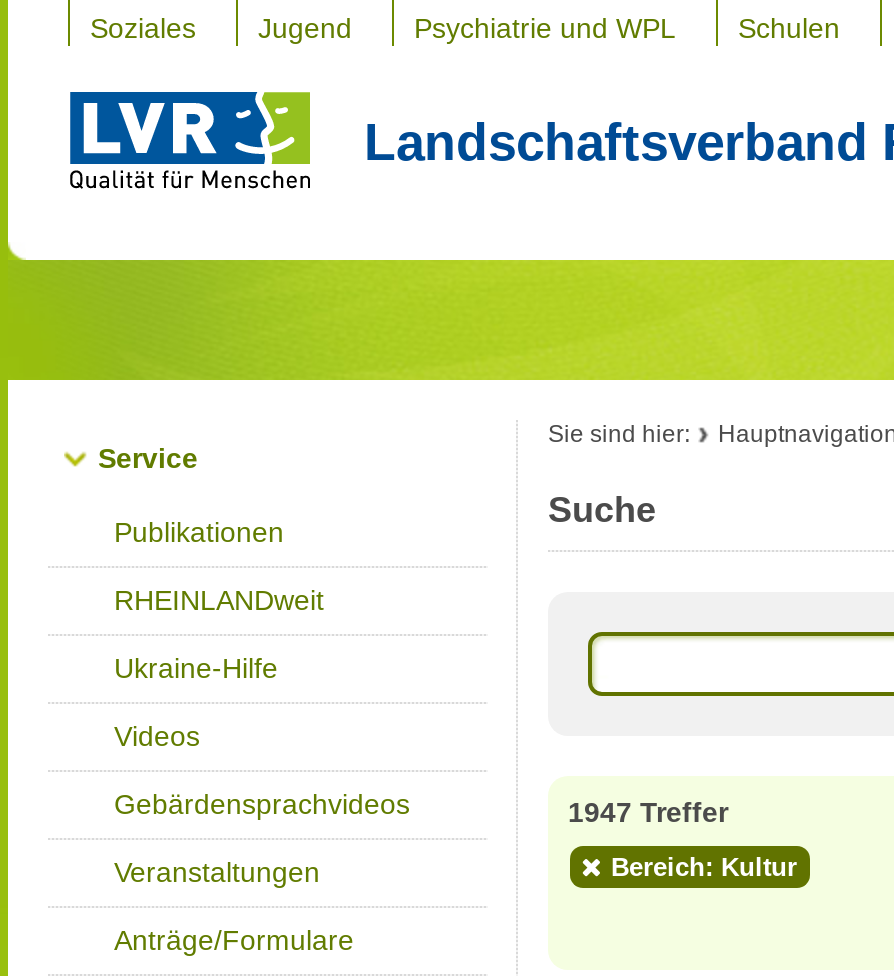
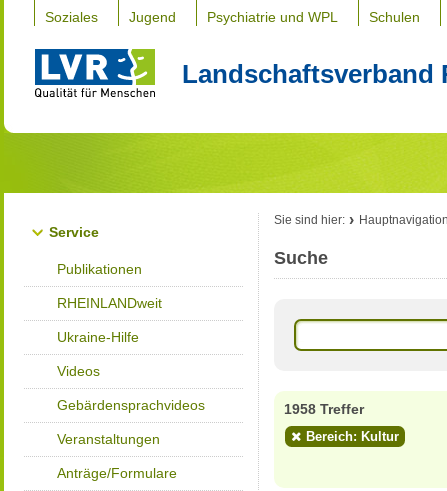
- 1947 Treffer
+ 1958 Treffer
